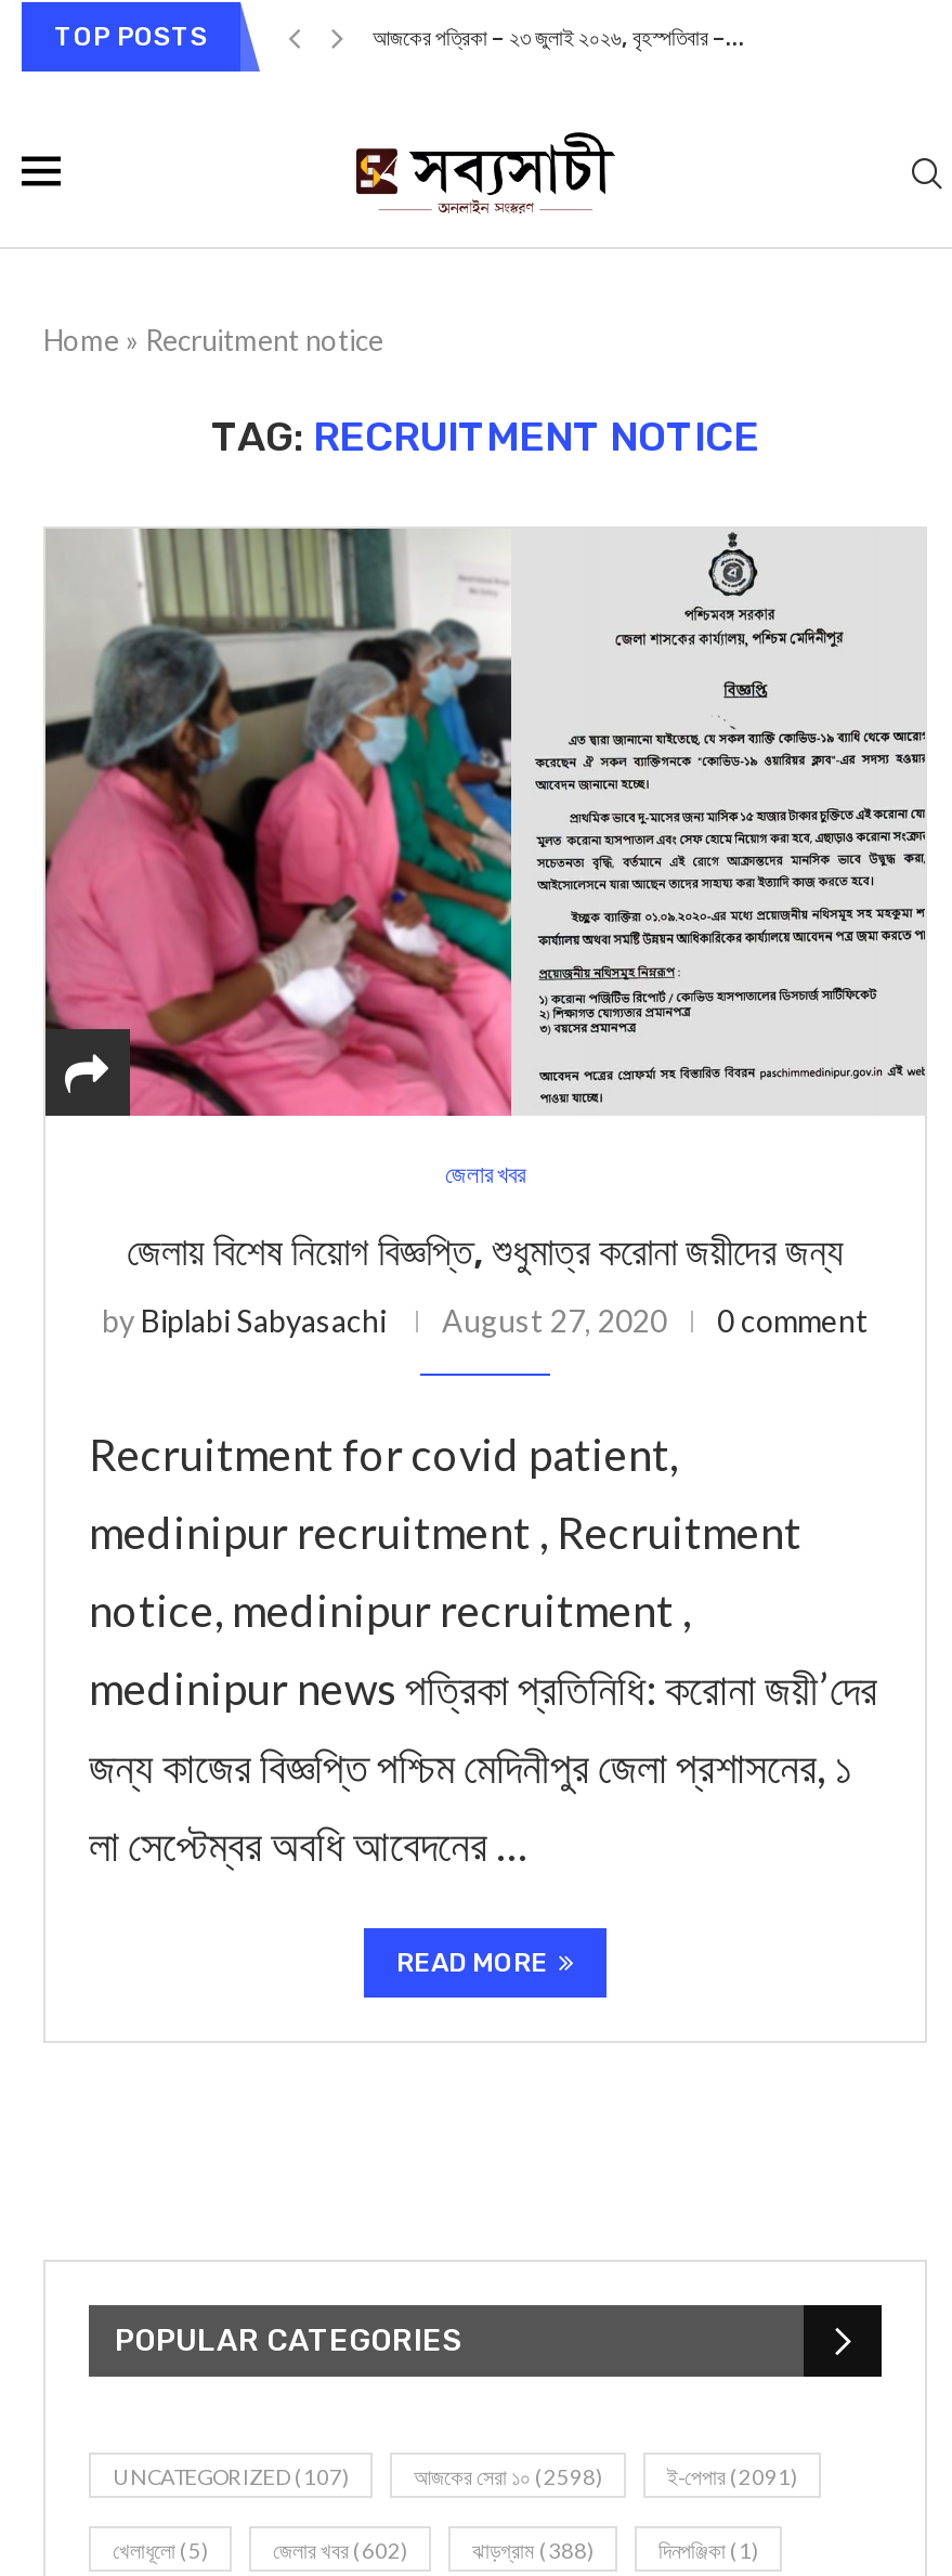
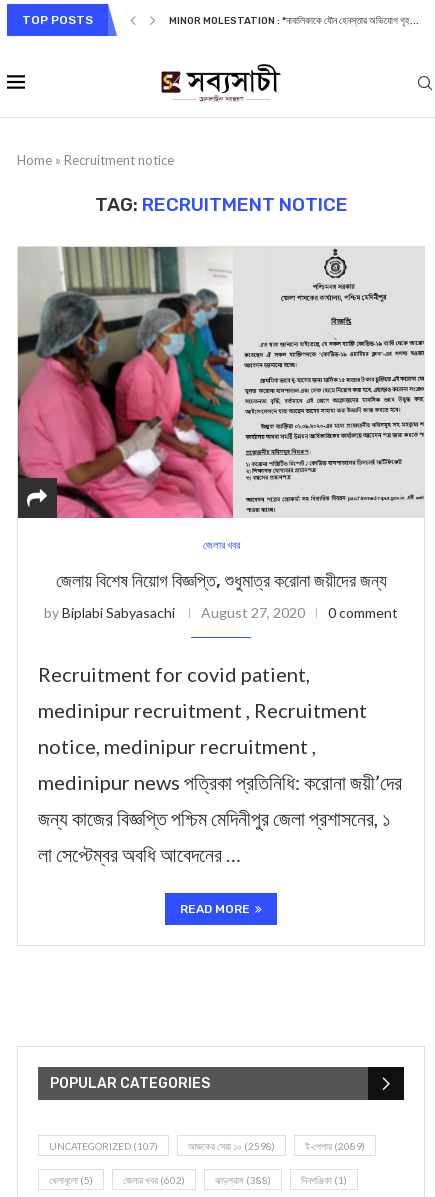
- আজকের পত্রিকা – ২৩ জুলাই ২০২৬, বৃহস্পতিবার –...
+ MINOR MOLESTATION : *নাবালিকাকে যৌন হেনস্তার অভিযোগ গৃহ...

- ই-পেপার (2091)
+ ই-পেপার (2089)
